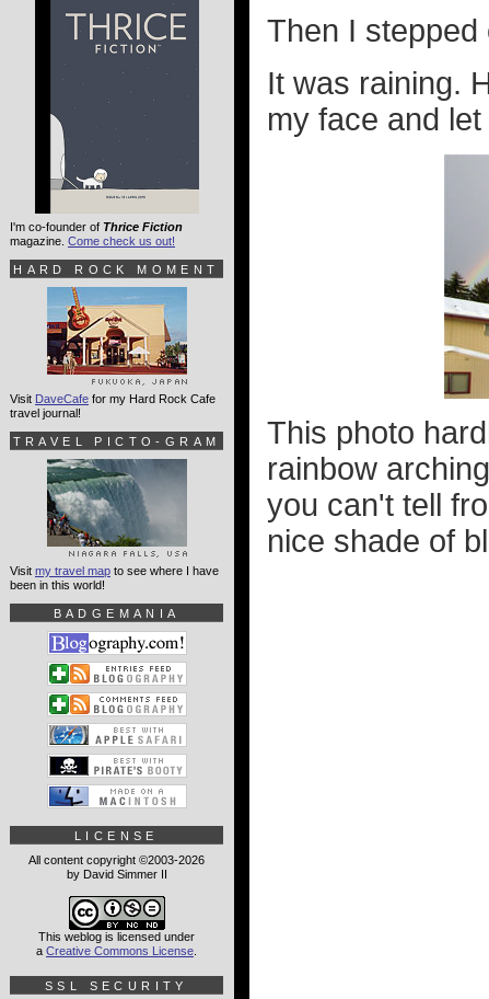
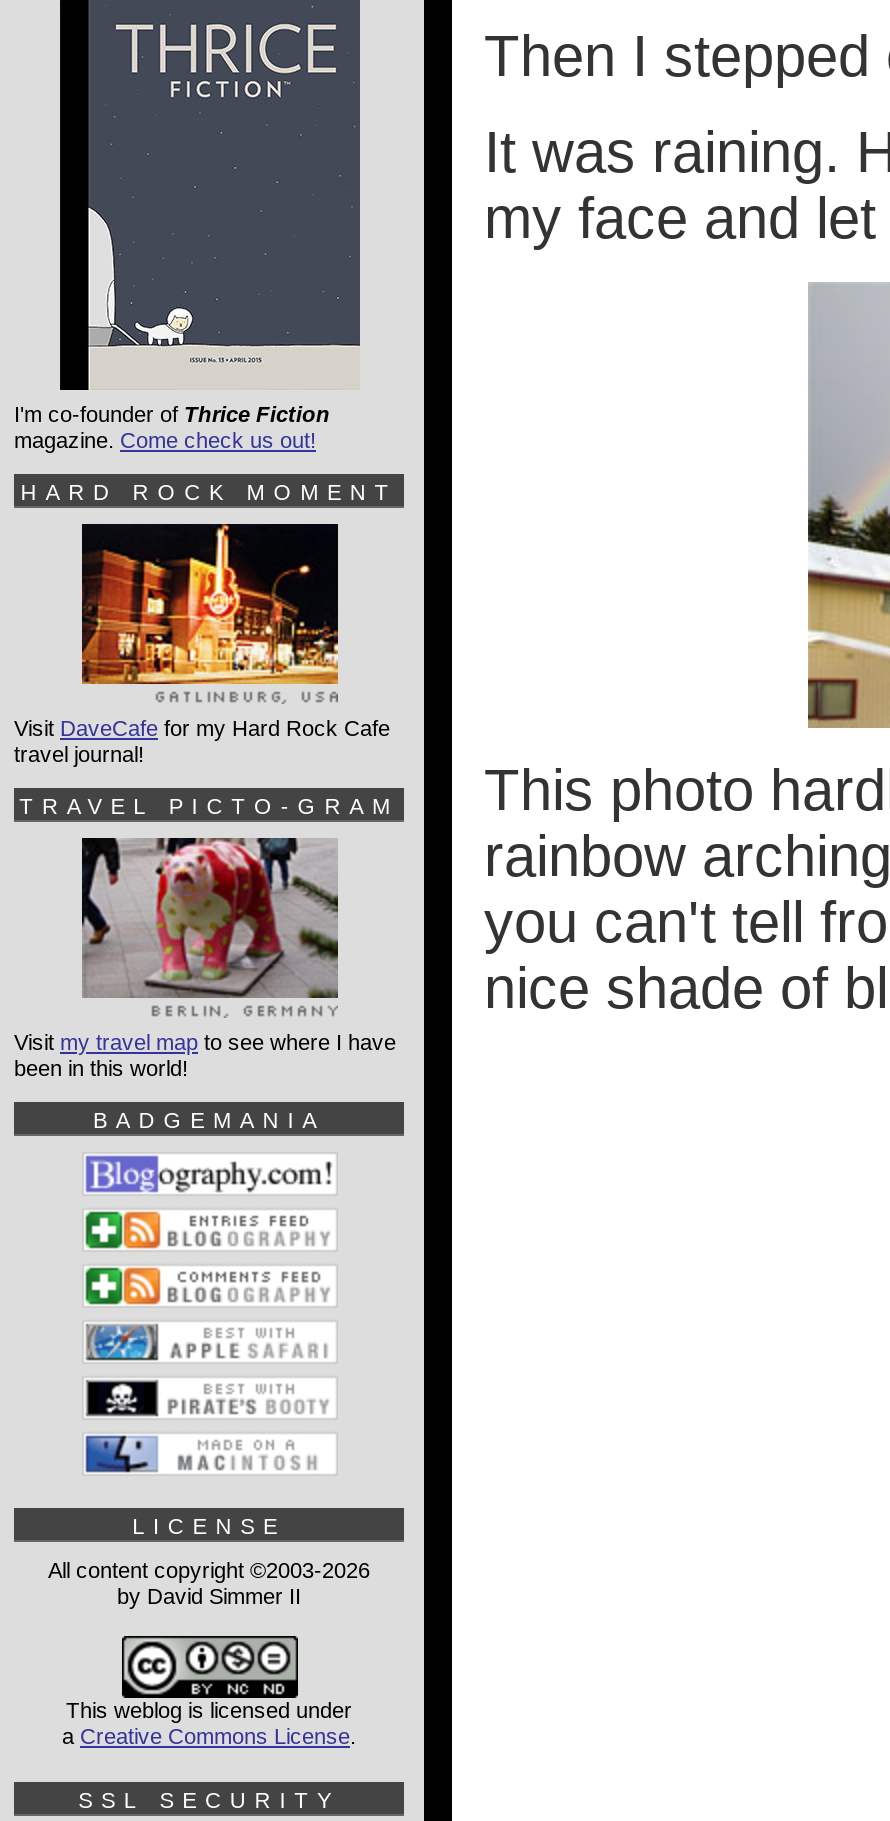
- [image]
+ [image]

- [image]
+ [image]
